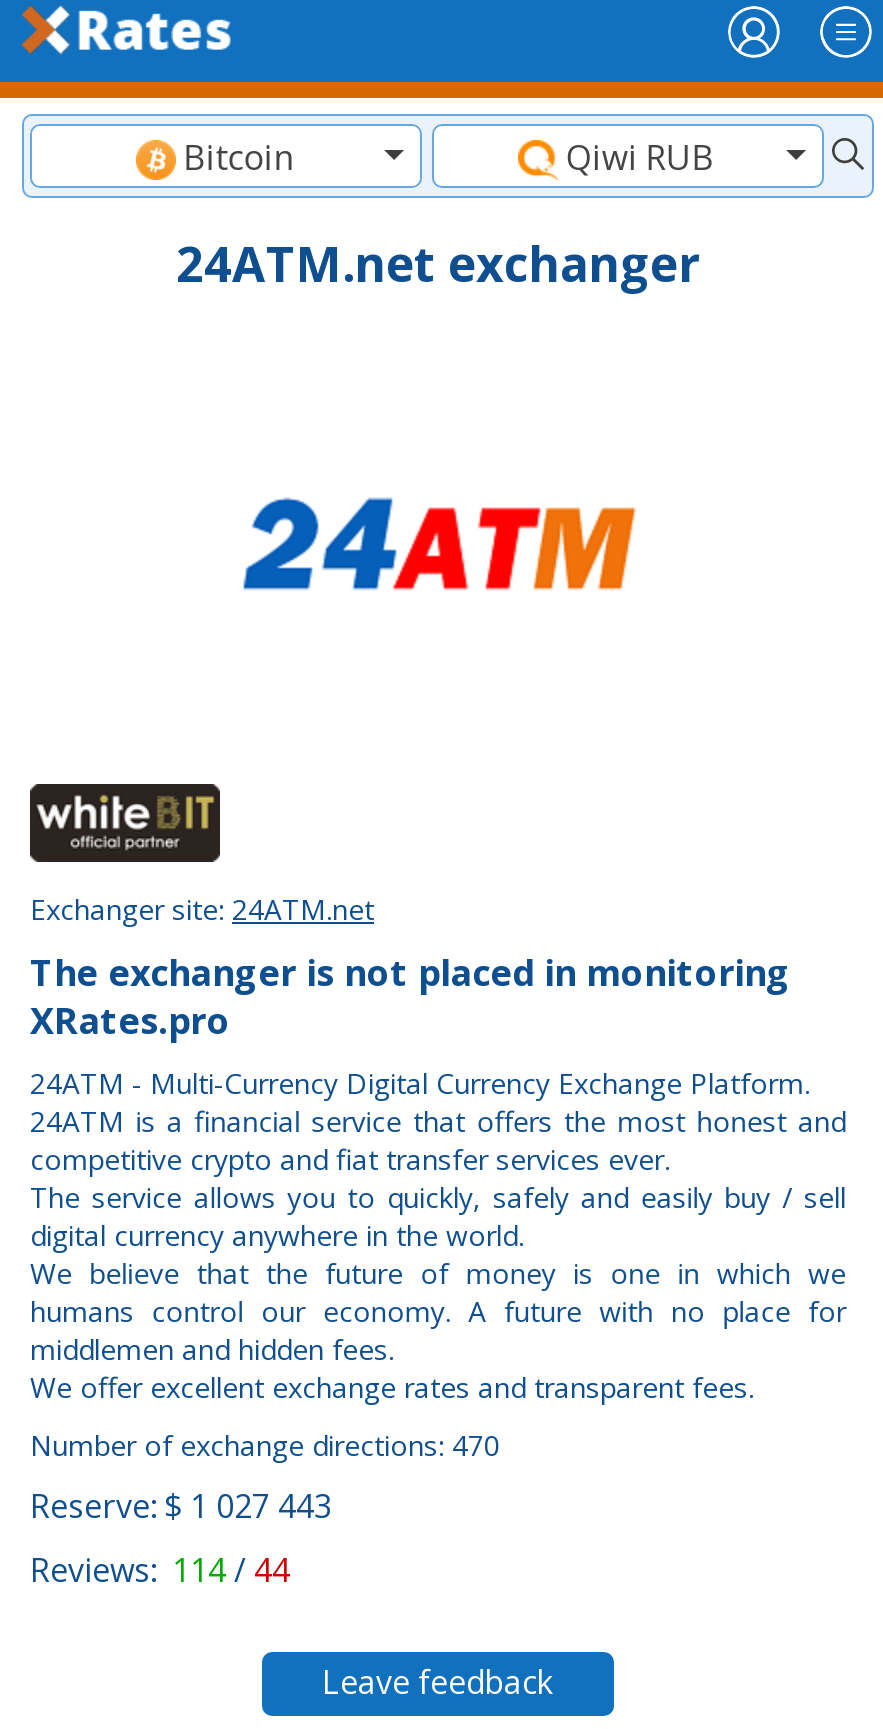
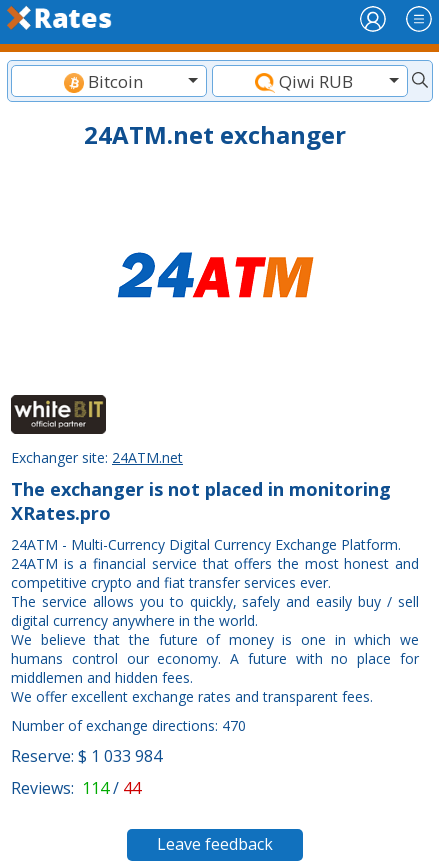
- Reserve: $ 1 027 443
+ Reserve: $ 1 033 984
